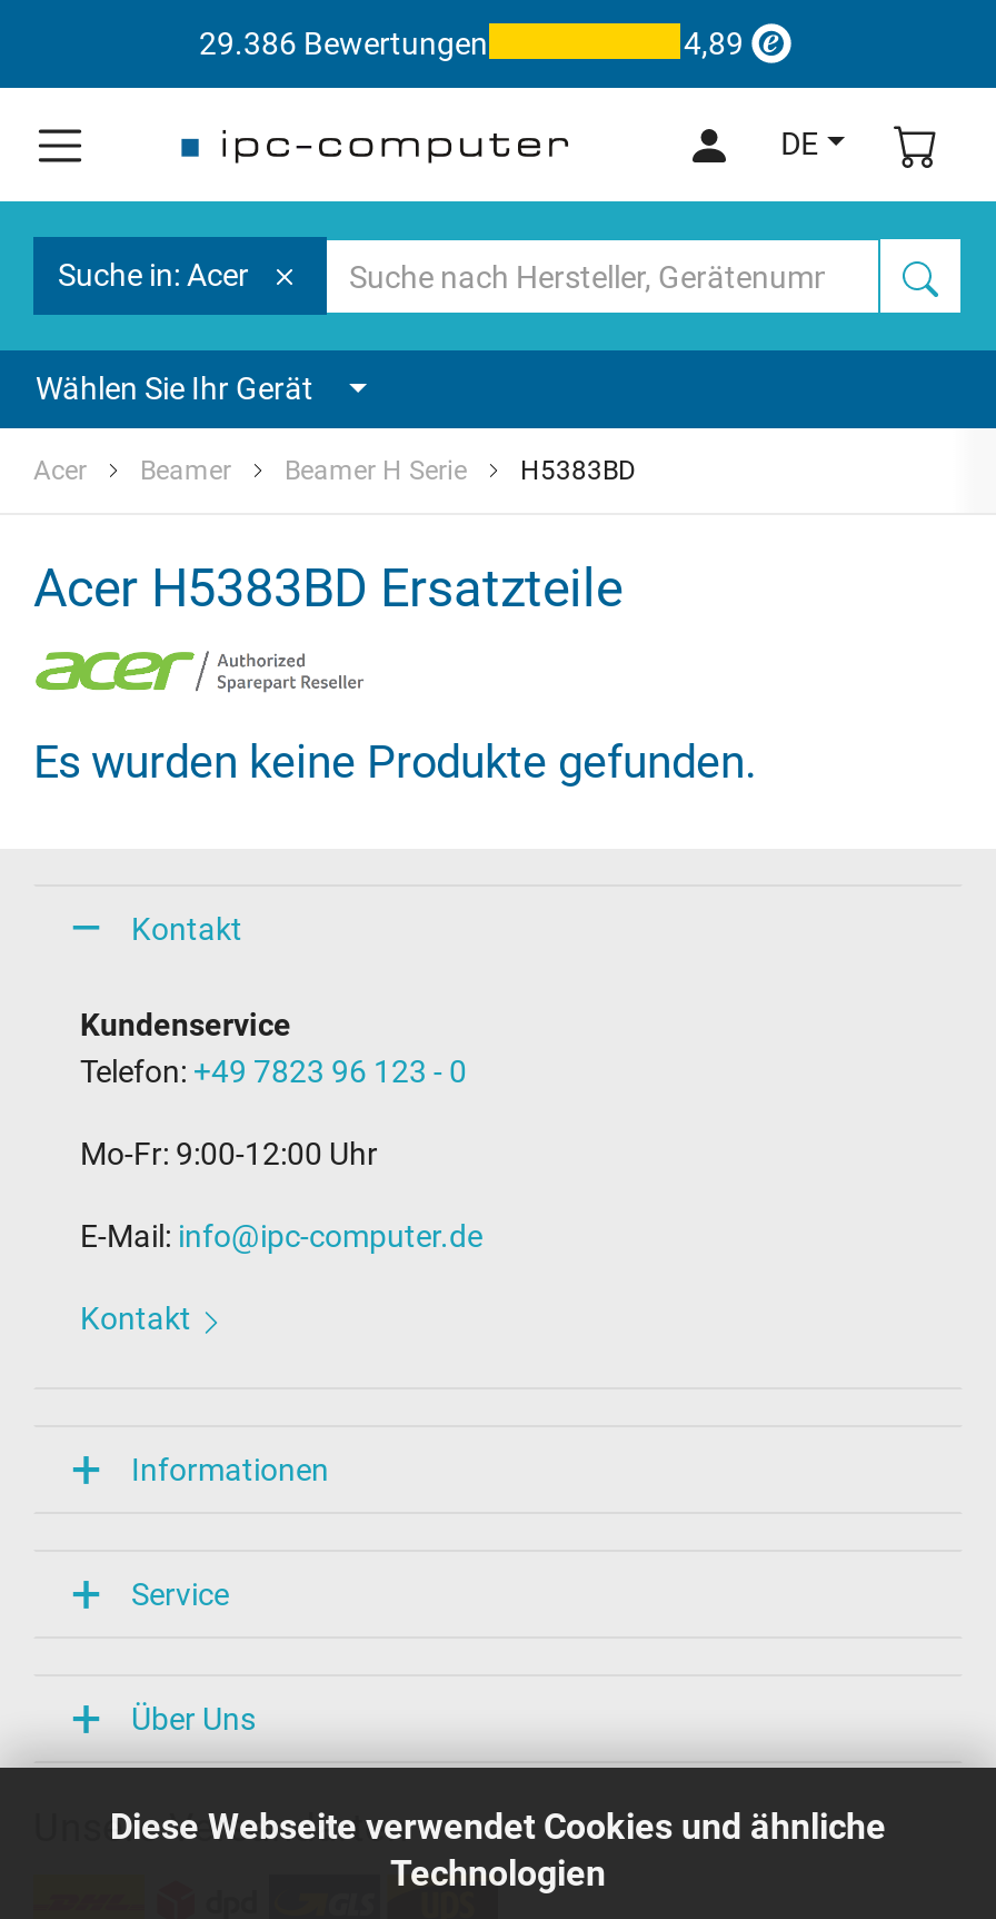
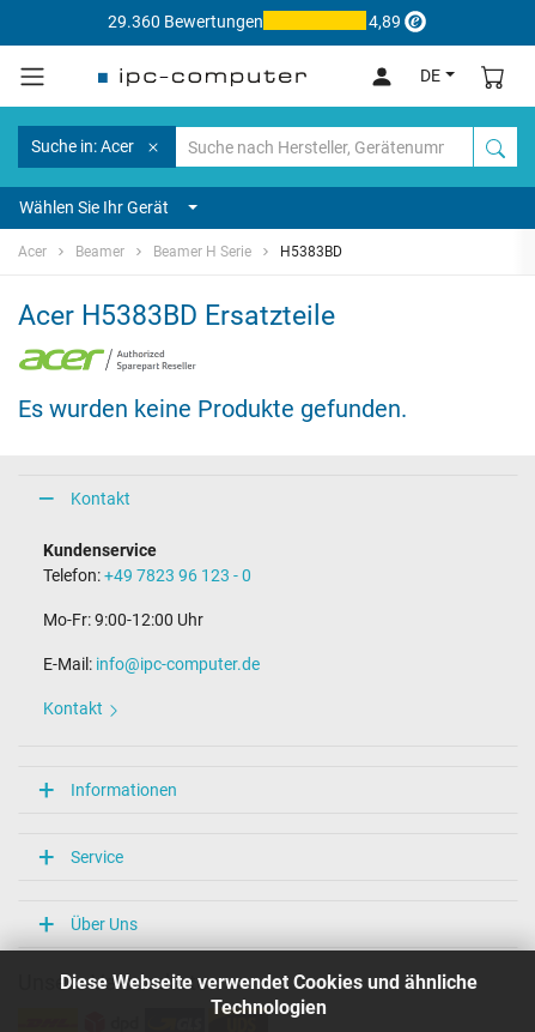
- 29.386 Bewertungen
+ 29.360 Bewertungen
